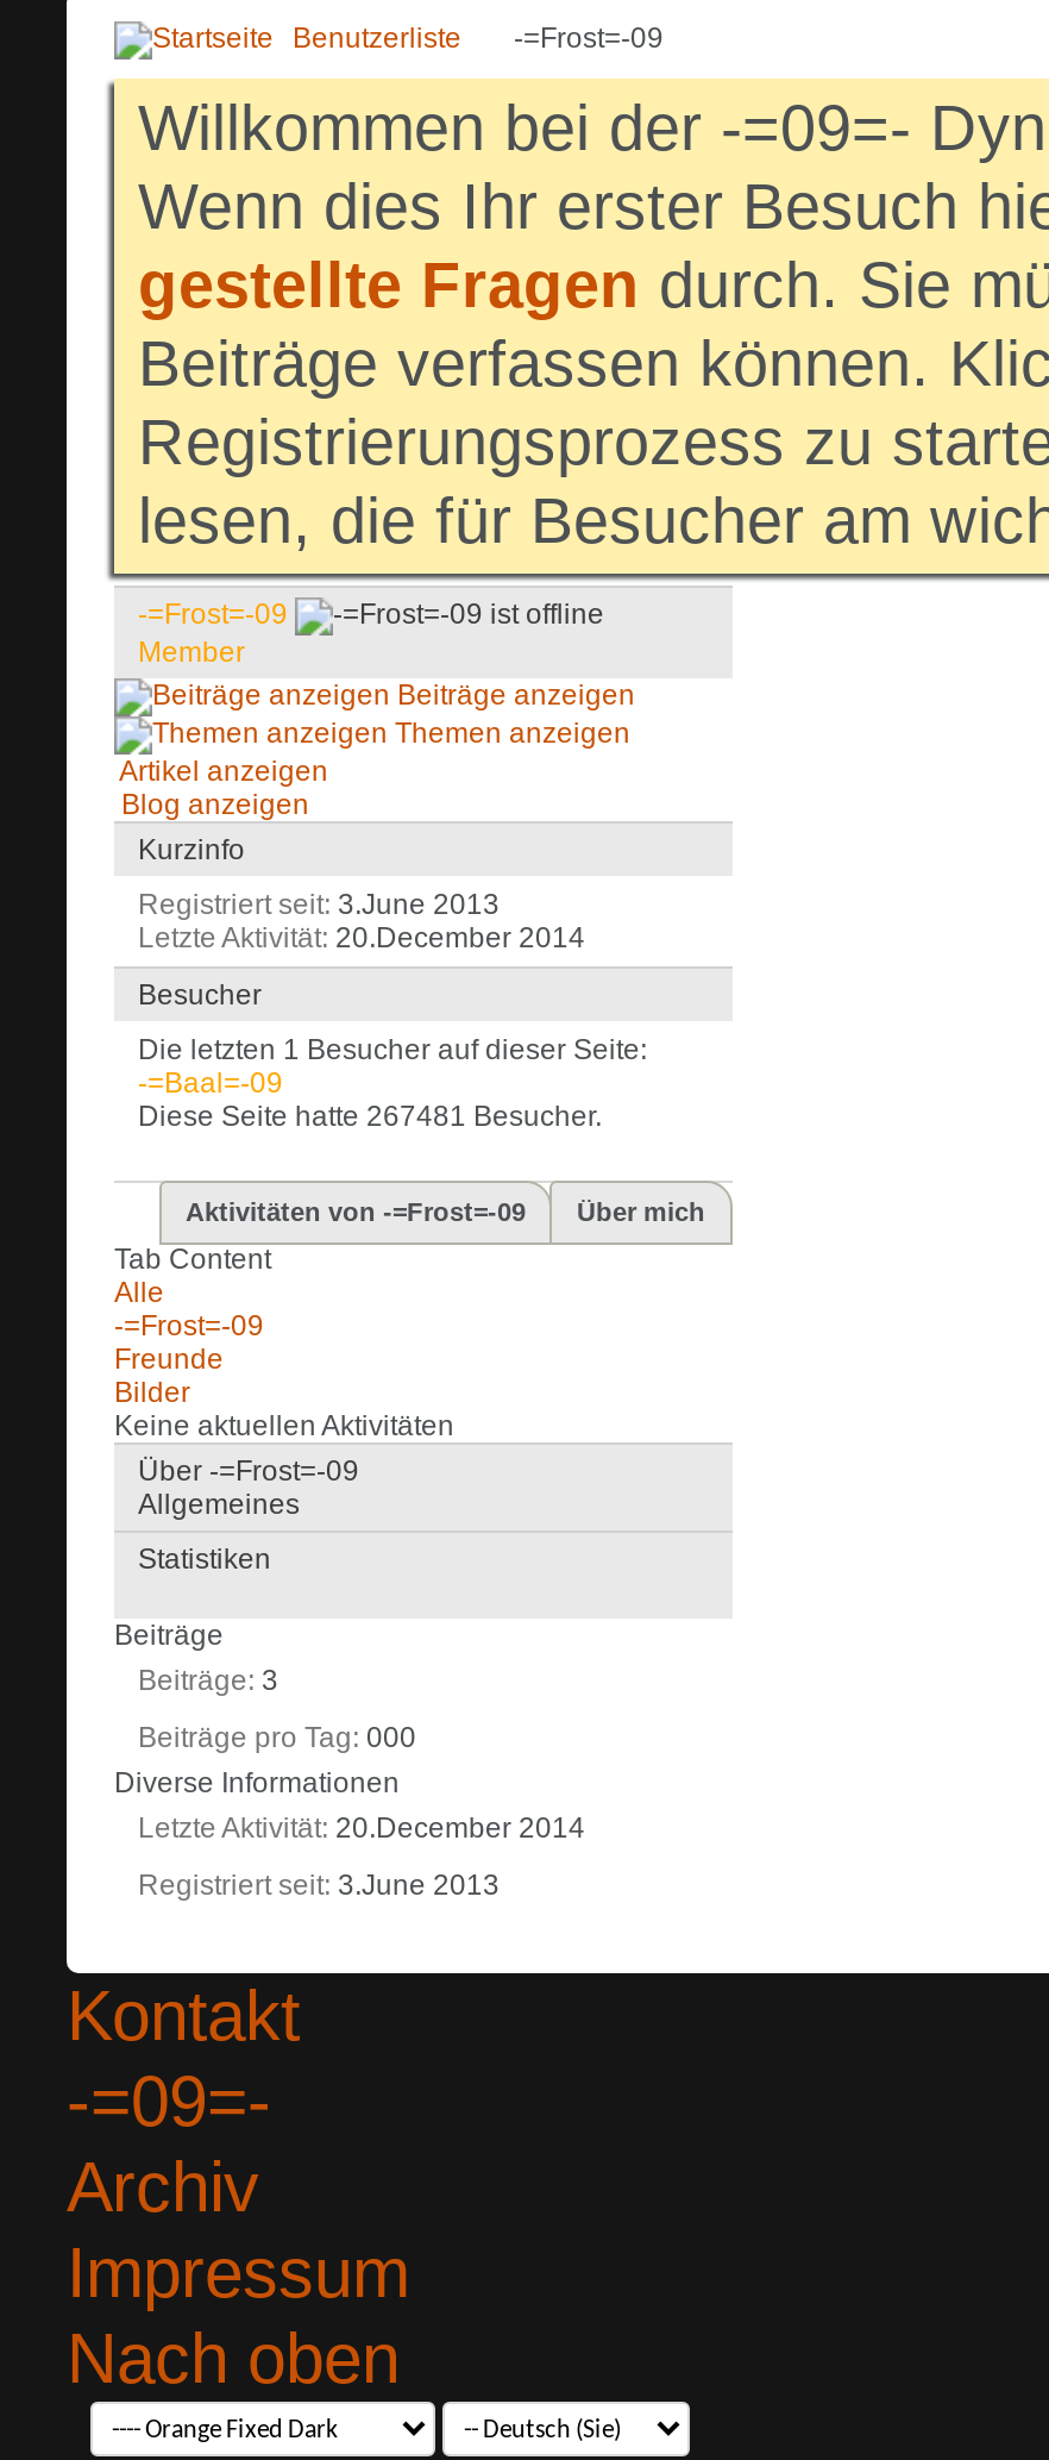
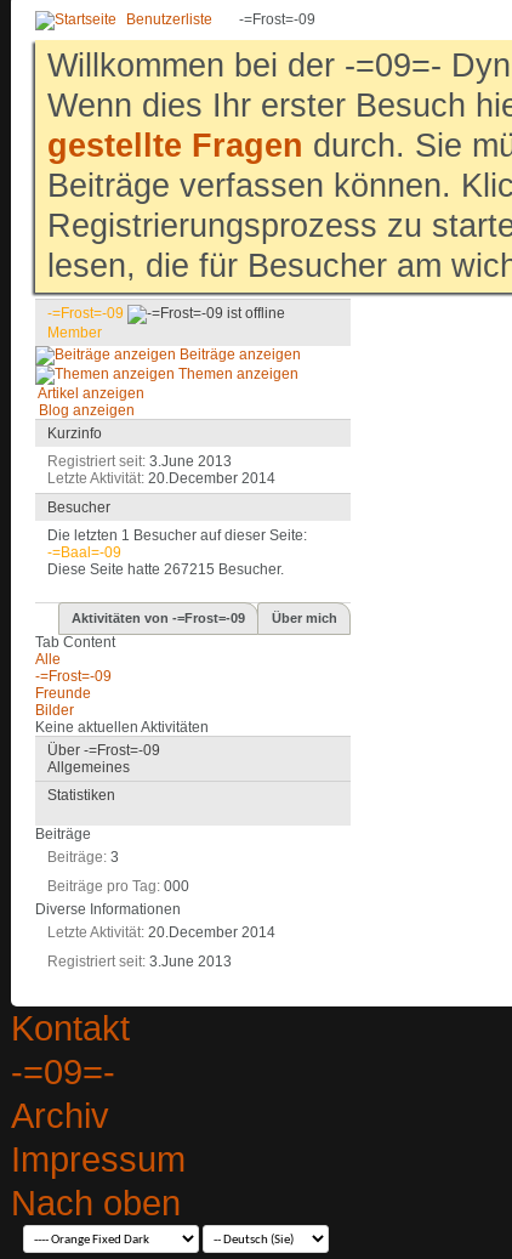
- Diese Seite hatte 267481 Besucher.
+ Diese Seite hatte 267215 Besucher.
